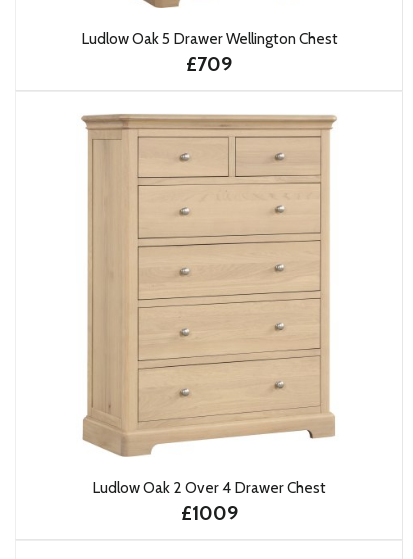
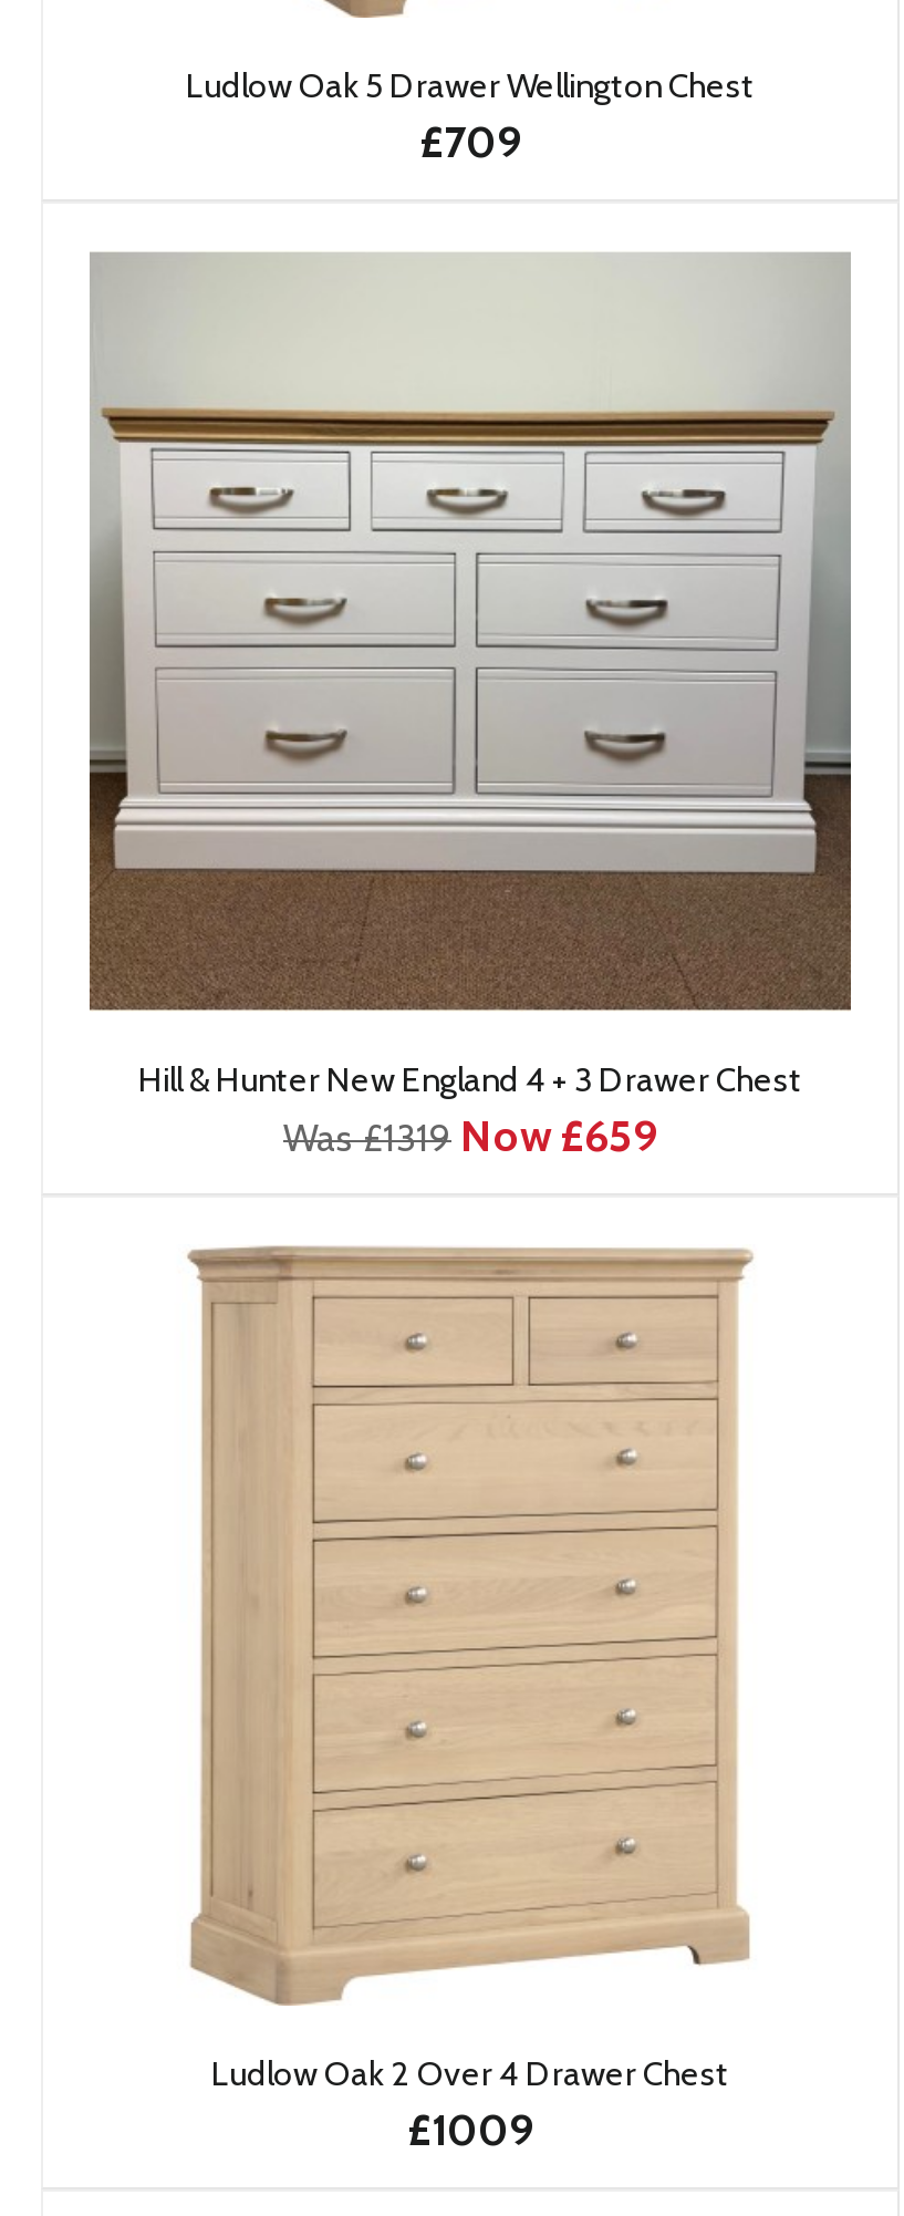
+ [image]
+ Hill & Hunter New England 4 + 3 Drawer Chest
+ Was £1319 Now £659
